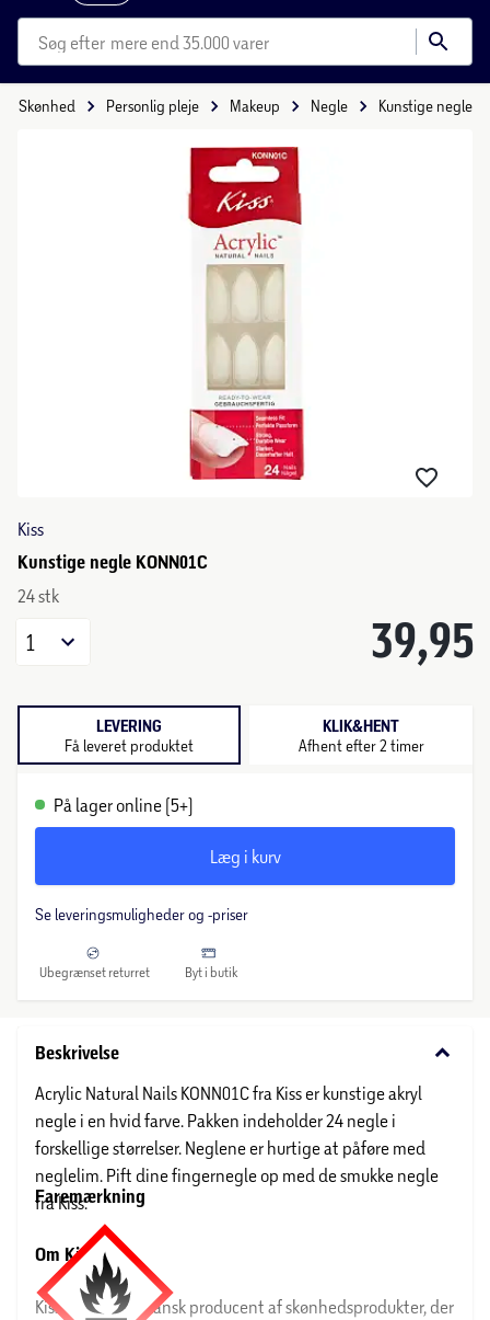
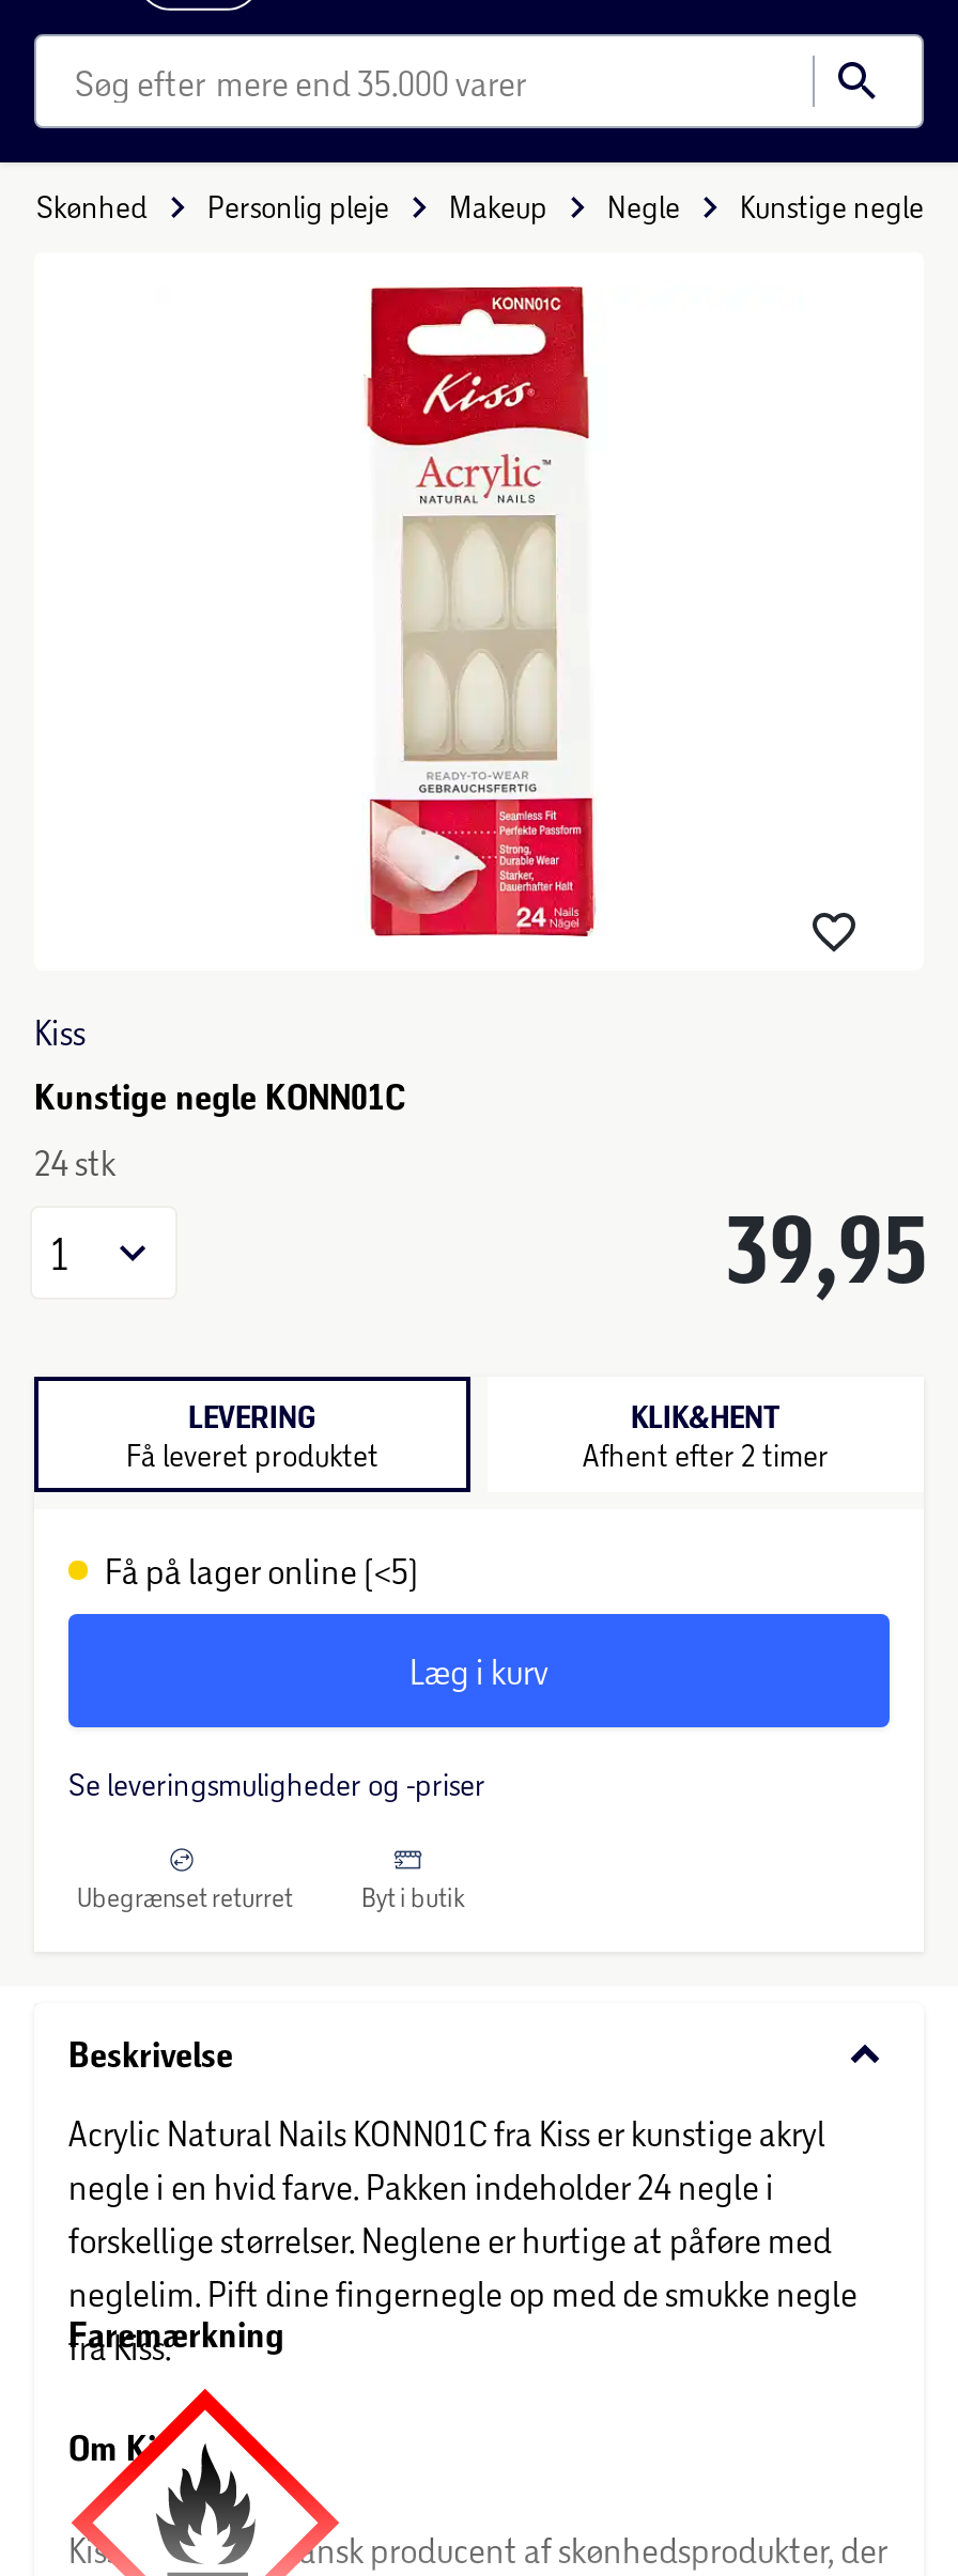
- På lager online (5+)
+ Få på lager online (<5)
